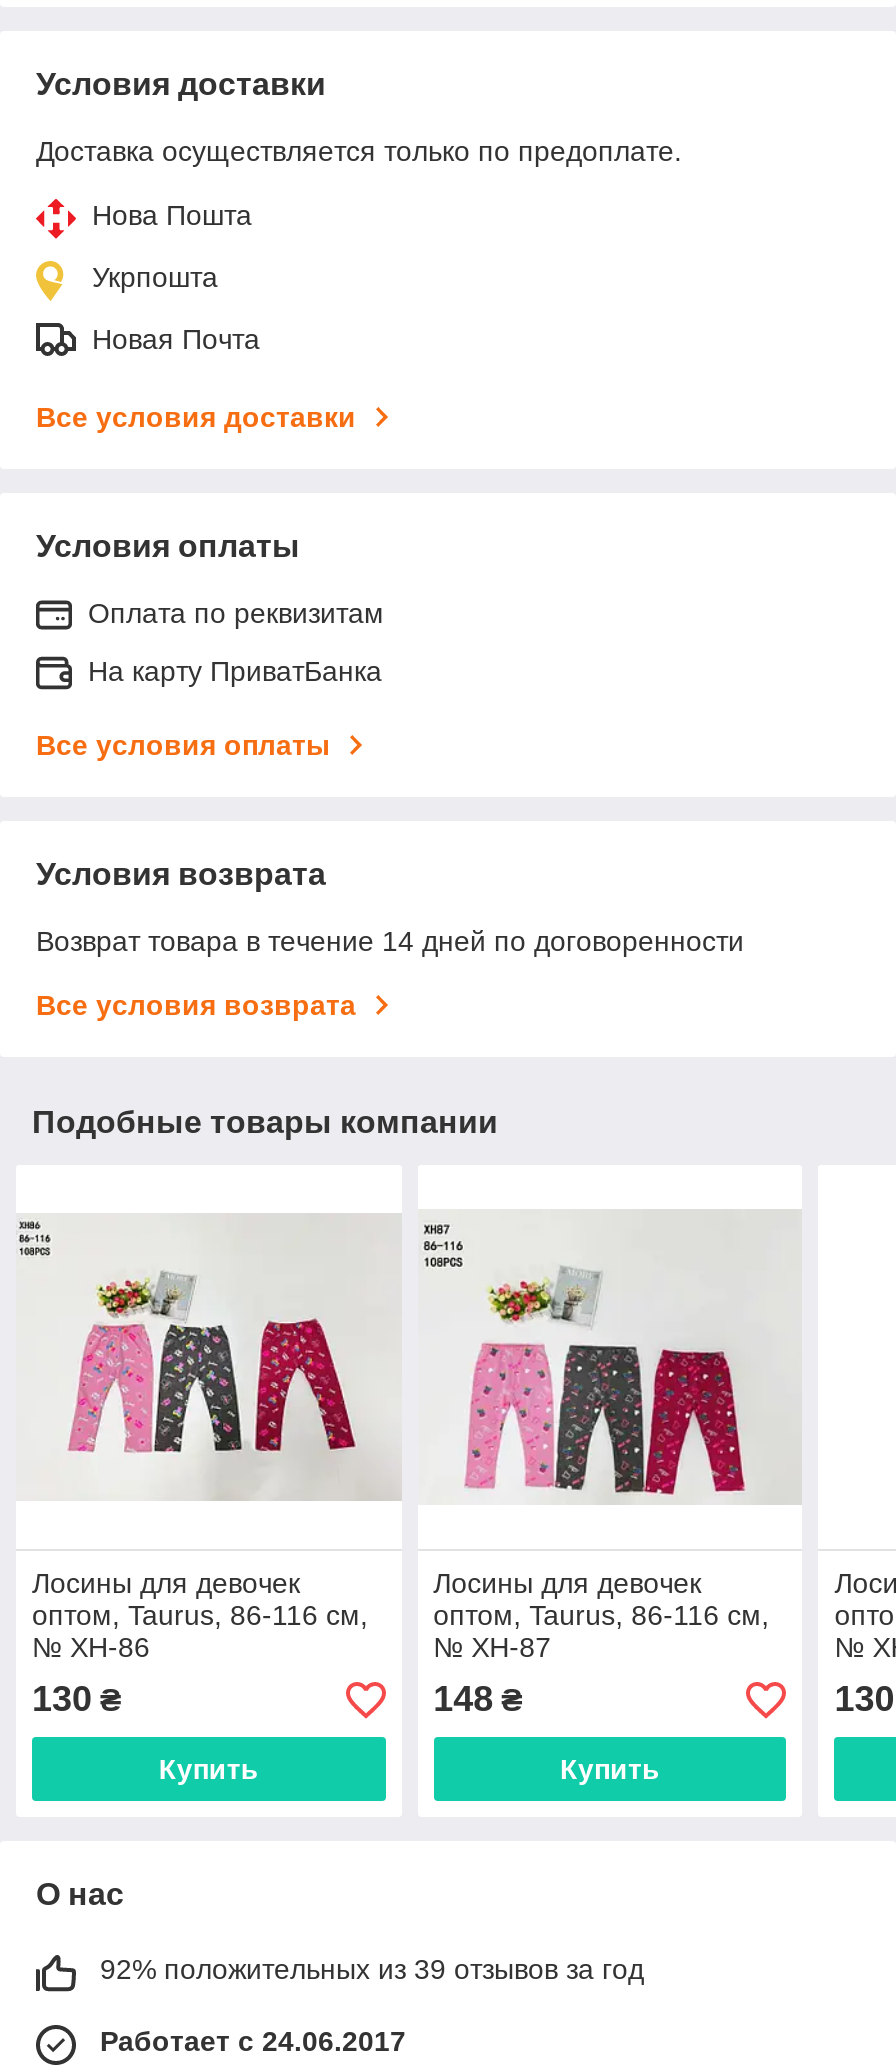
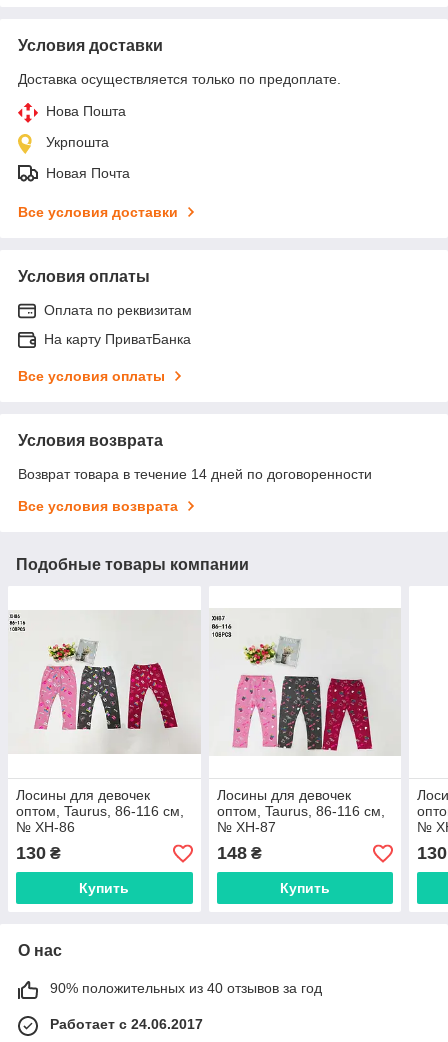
- 92% положительных из 39 отзывов за год
+ 90% положительных из 40 отзывов за год
